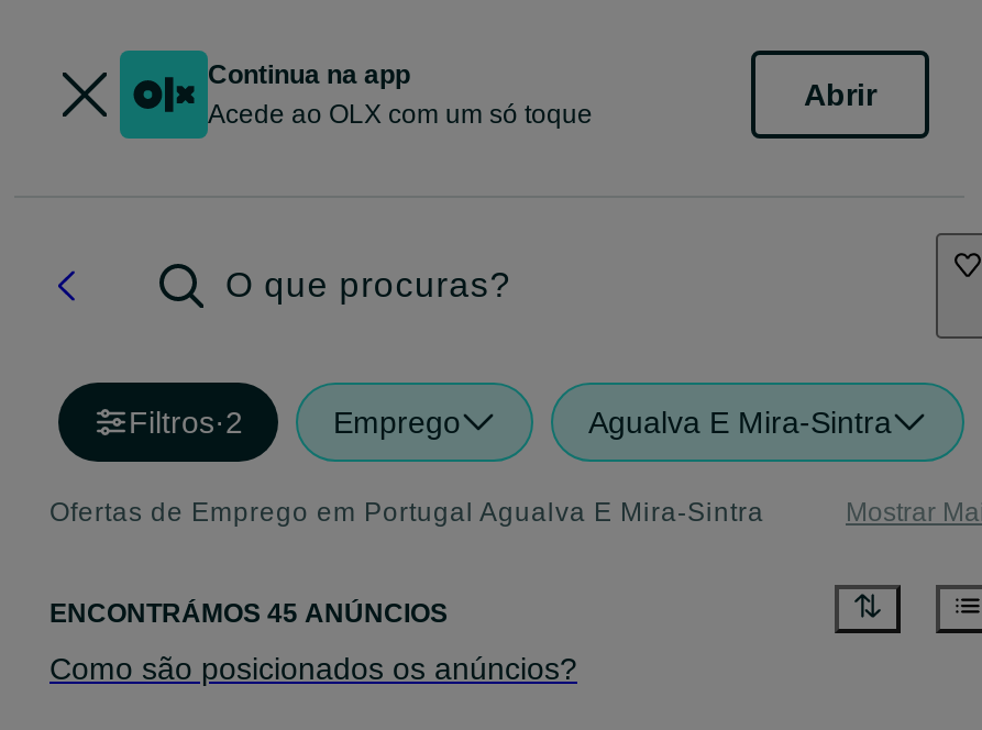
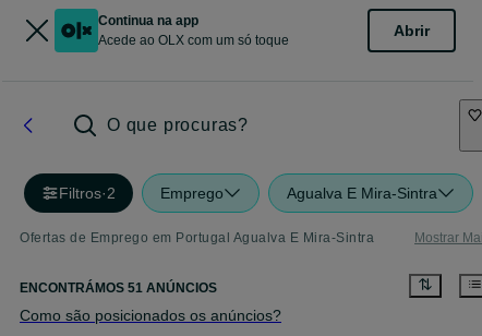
- ENCONTRÁMOS 45 ANÚNCIOS
+ ENCONTRÁMOS 51 ANÚNCIOS
